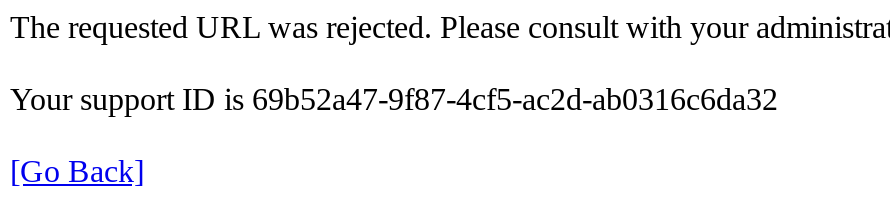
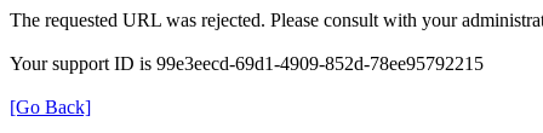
- Your support ID is 69b52a47-9f87-4cf5-ac2d-ab0316c6da32
+ Your support ID is 99e3eecd-69d1-4909-852d-78ee95792215
